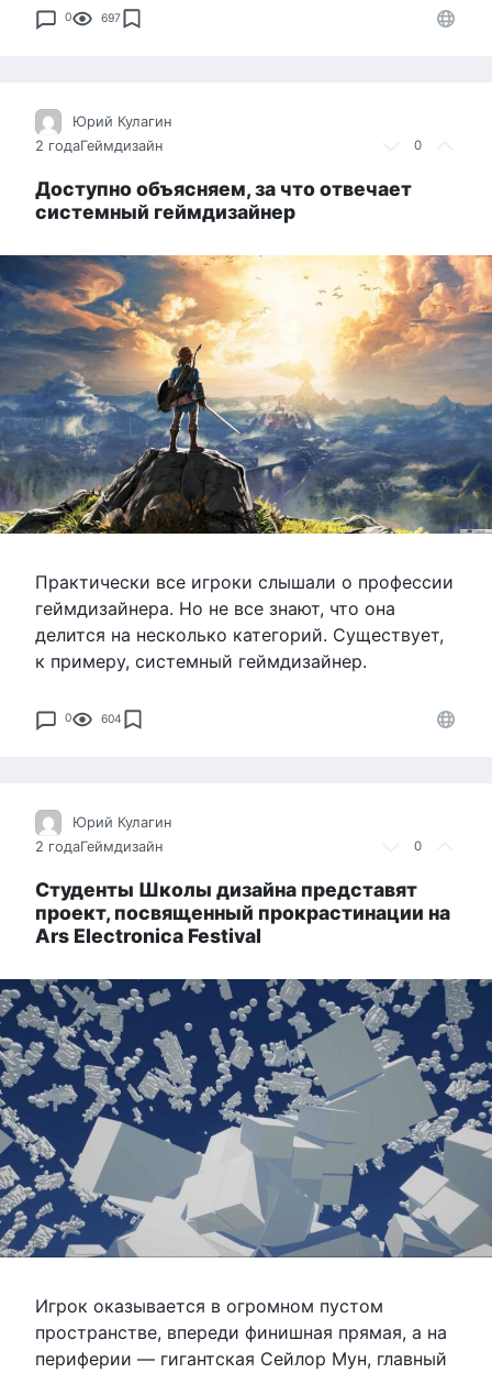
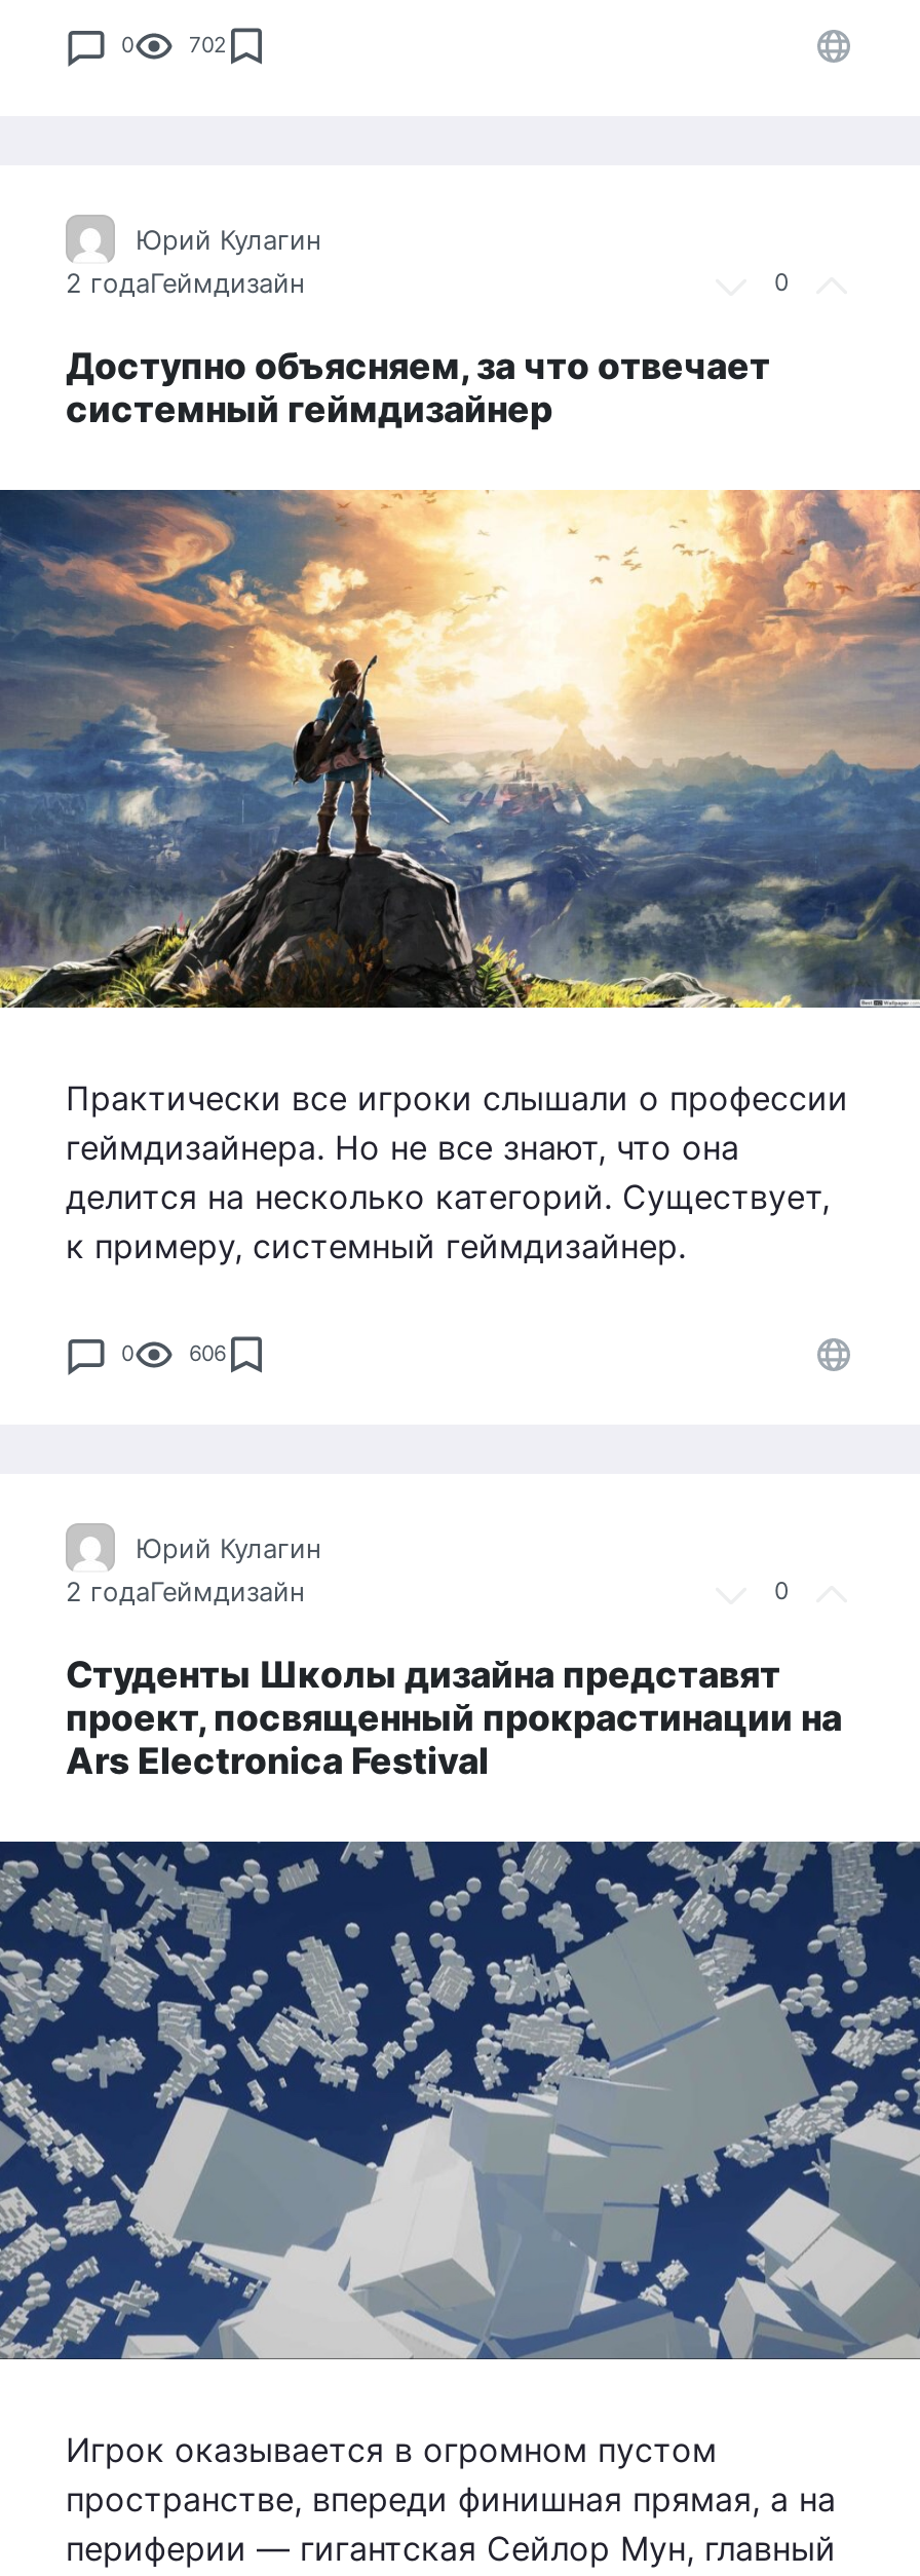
- 697
+ 702

- 604
+ 606
